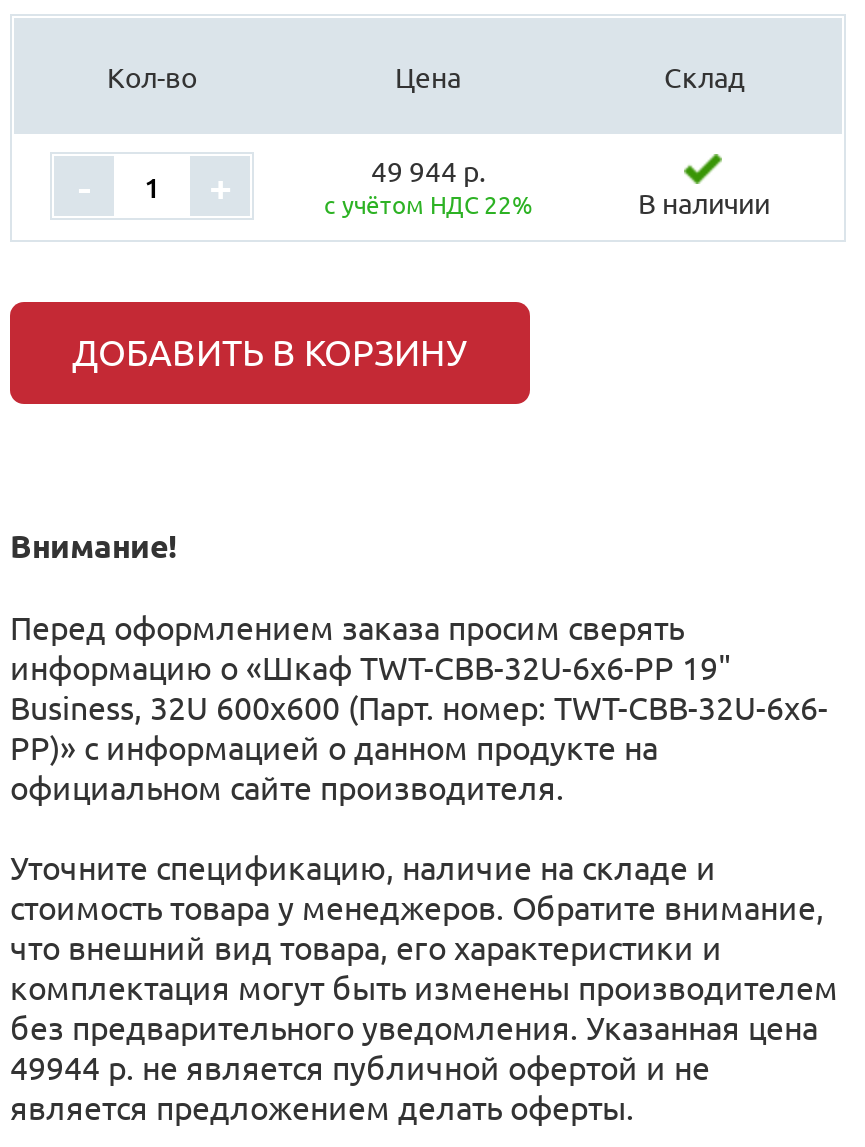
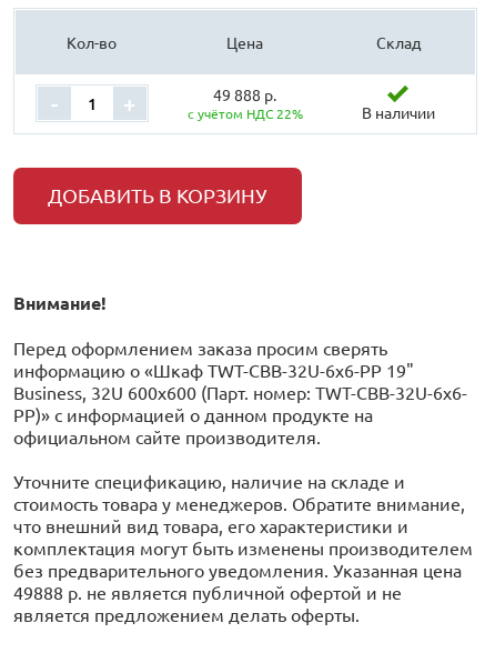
- 49 944 р.
+ 49 888 р.

- 49944 р. не является публичной офертой и не
+ 49888 р. не является публичной офертой и не
